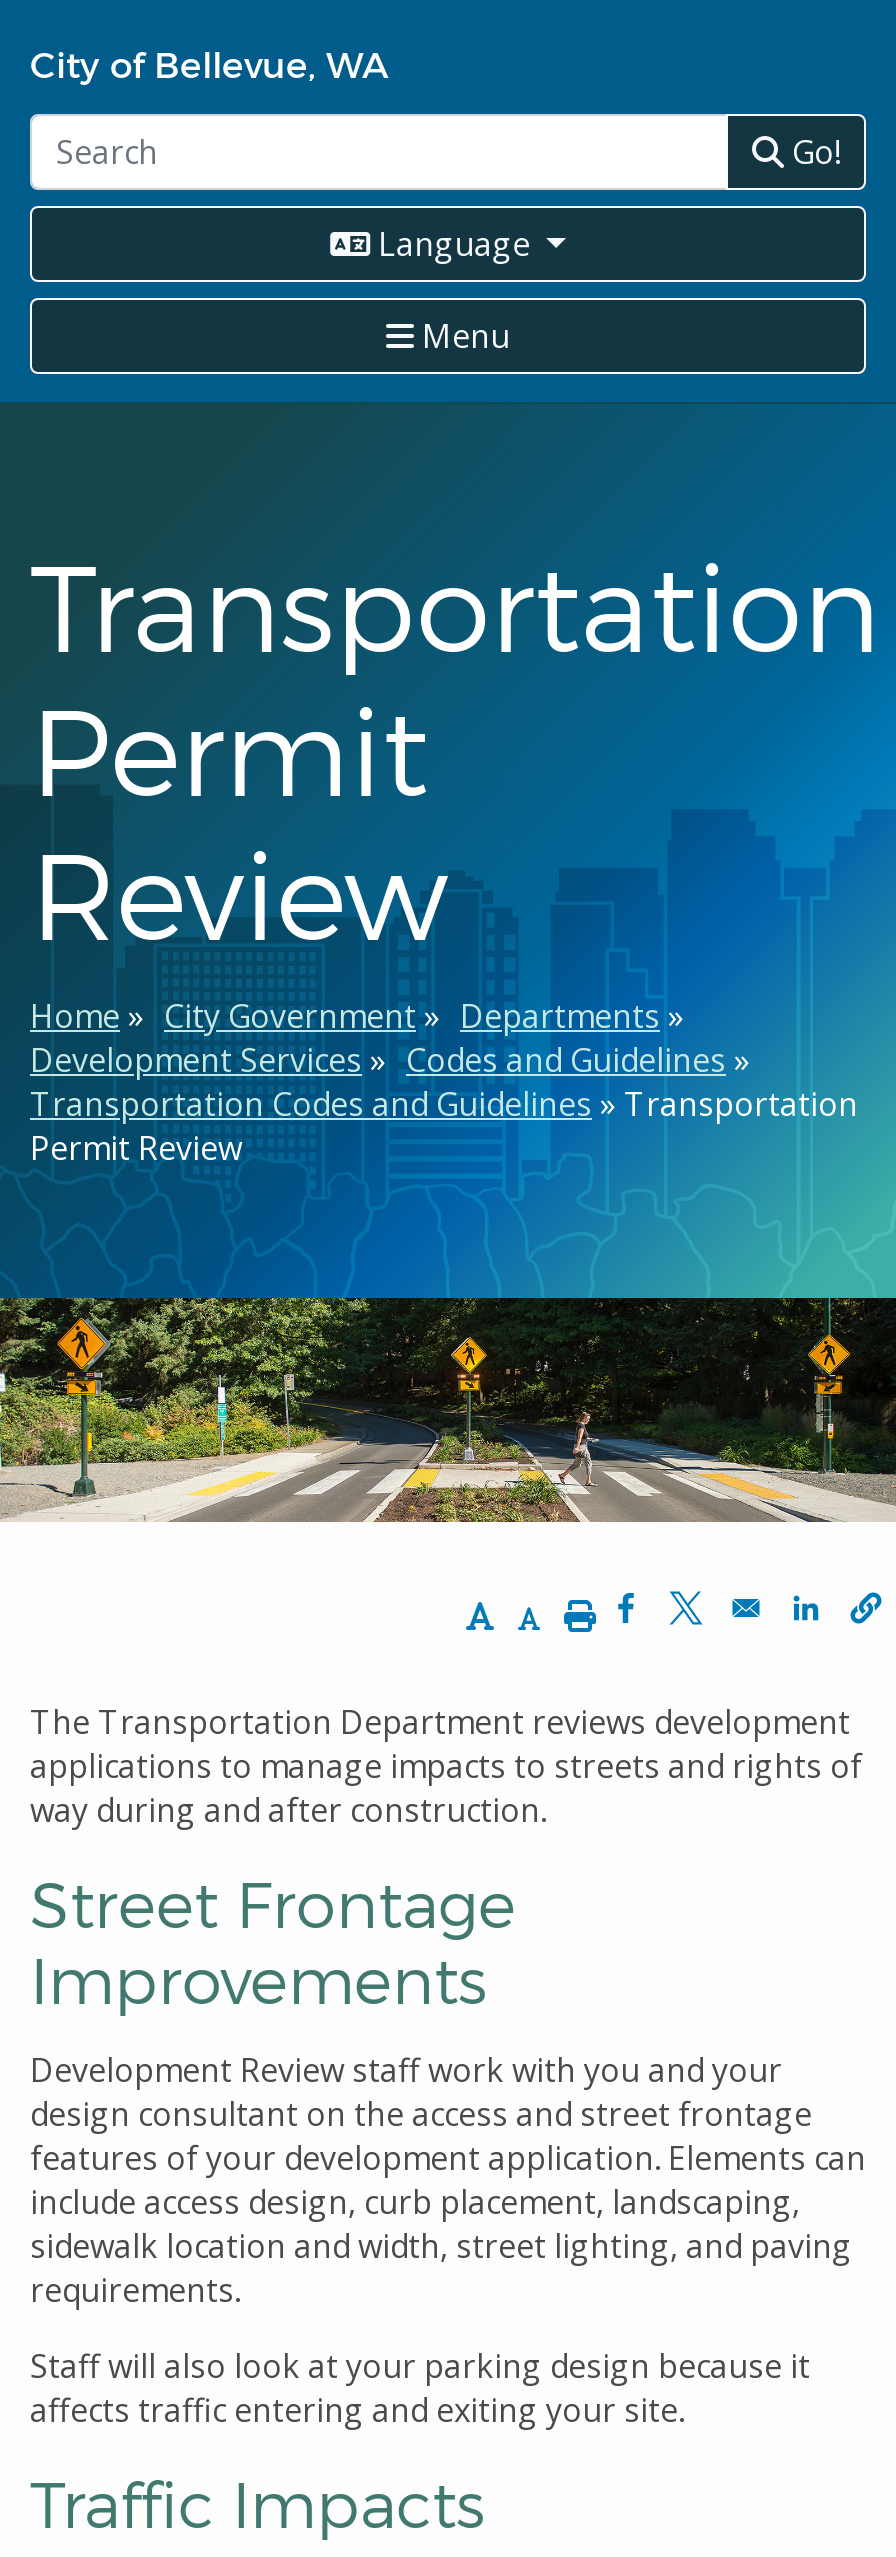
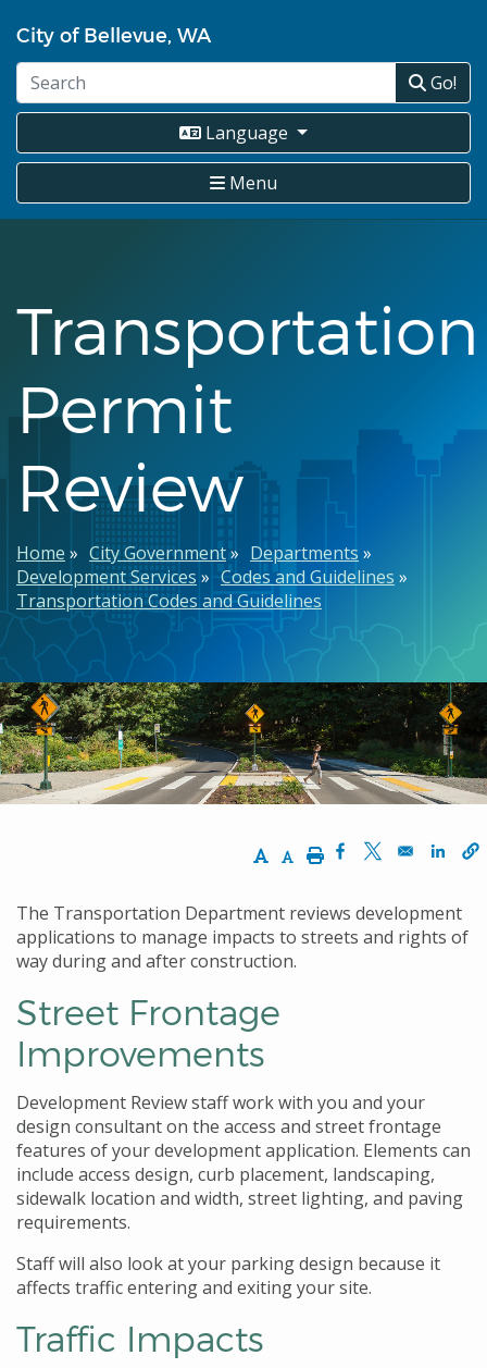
- Transportation Codes and Guidelines Transportation
- Permit Review
+ Transportation Codes and Guidelines
